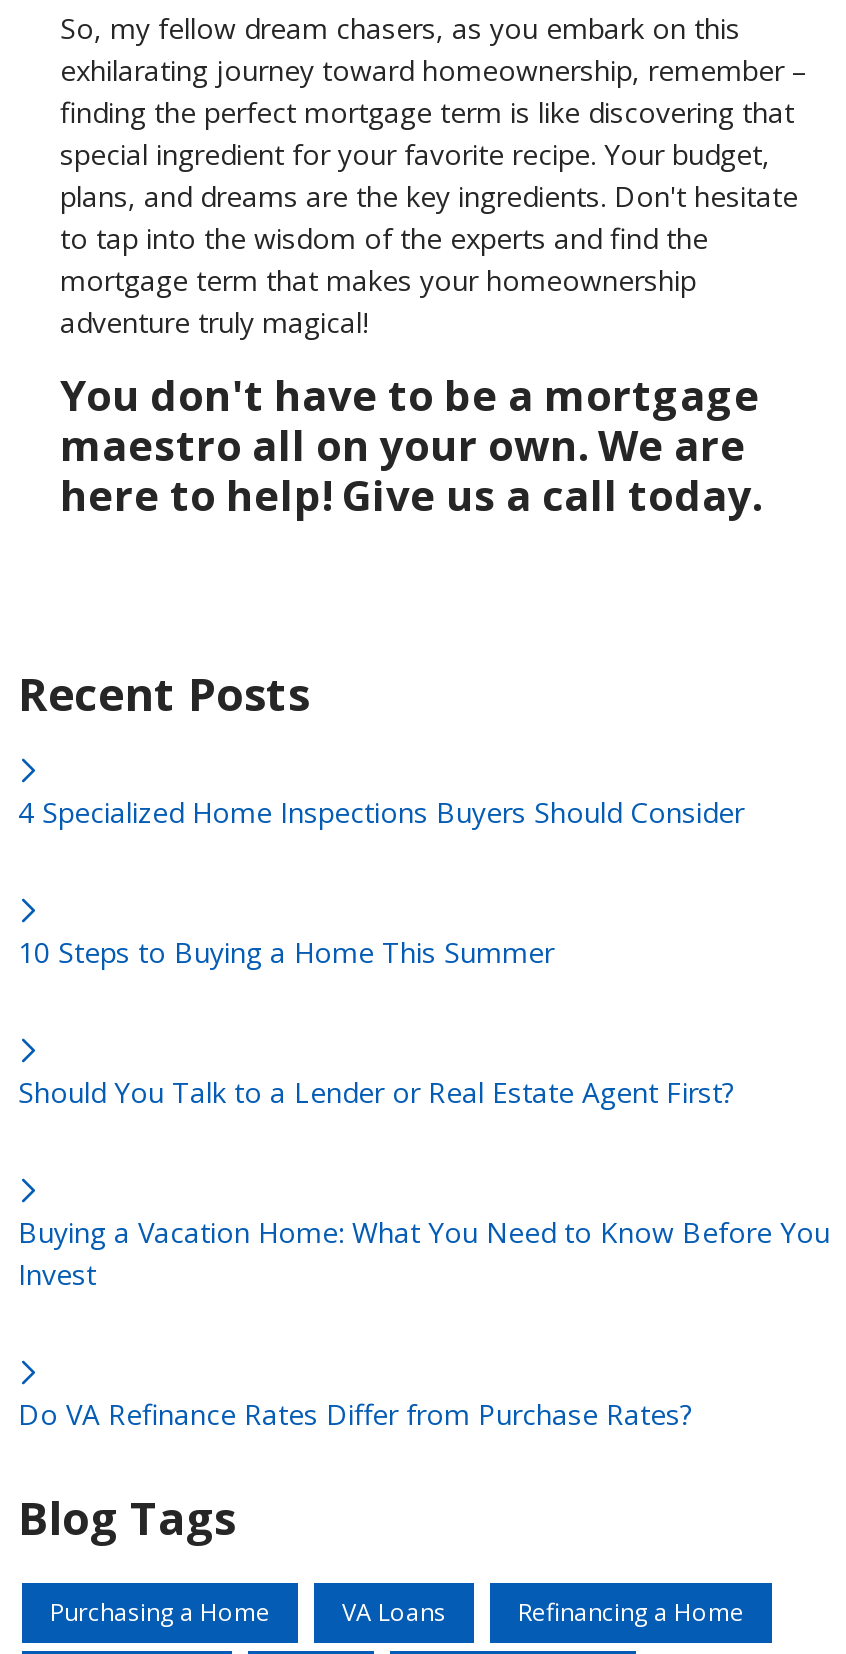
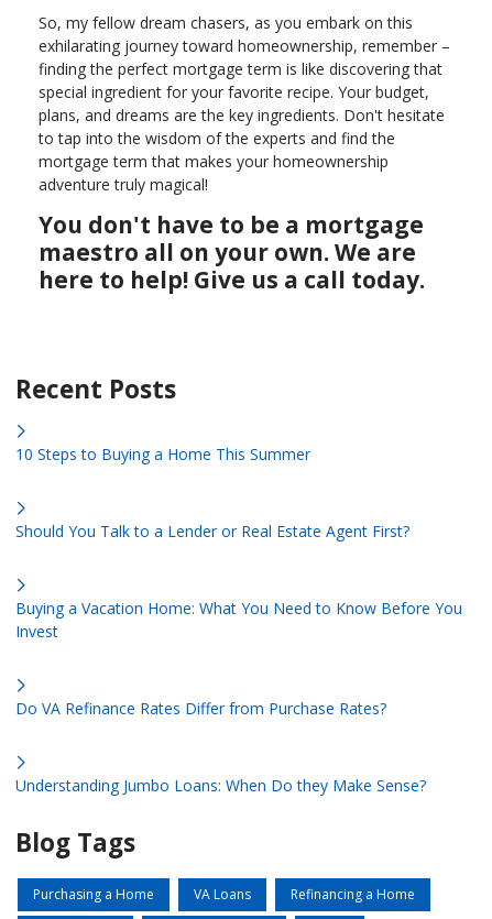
- 4 Specialized Home Inspections Buyers Should Consider

moved up: 10 Steps to Buying a Home This Summer | Should You Talk to a Lender or Real Estate Agent First? | Buying a Vacation Home: What You Need to Know Before You | Invest | Do VA Refinance Rates Differ from Purchase Rates?

+ Understanding Jumbo Loans: When Do they Make Sense?
